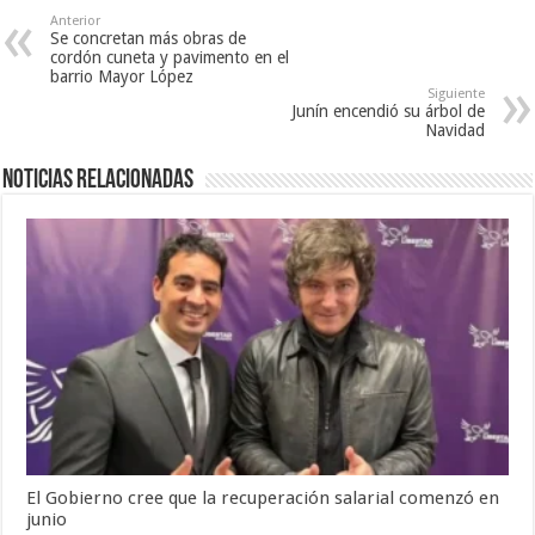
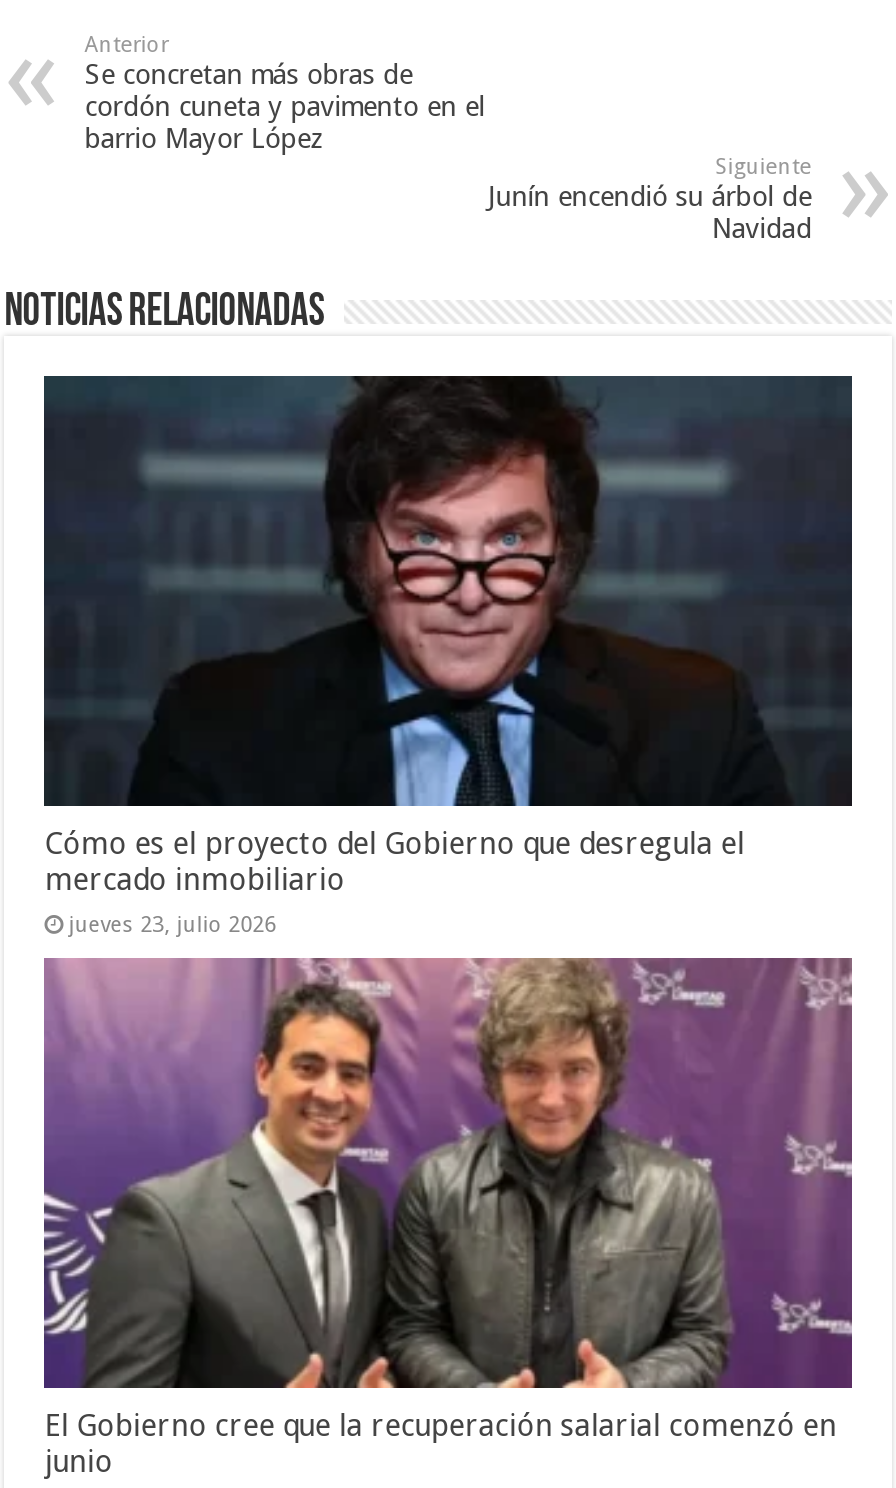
+ [image]
+ Cómo es el proyecto del Gobierno que desregula el
+ mercado inmobiliario
+ jueves 23, julio 2026
